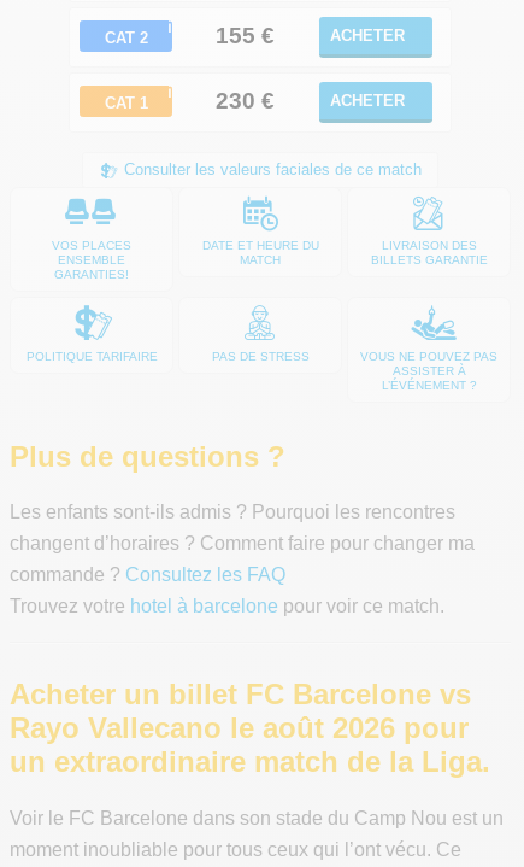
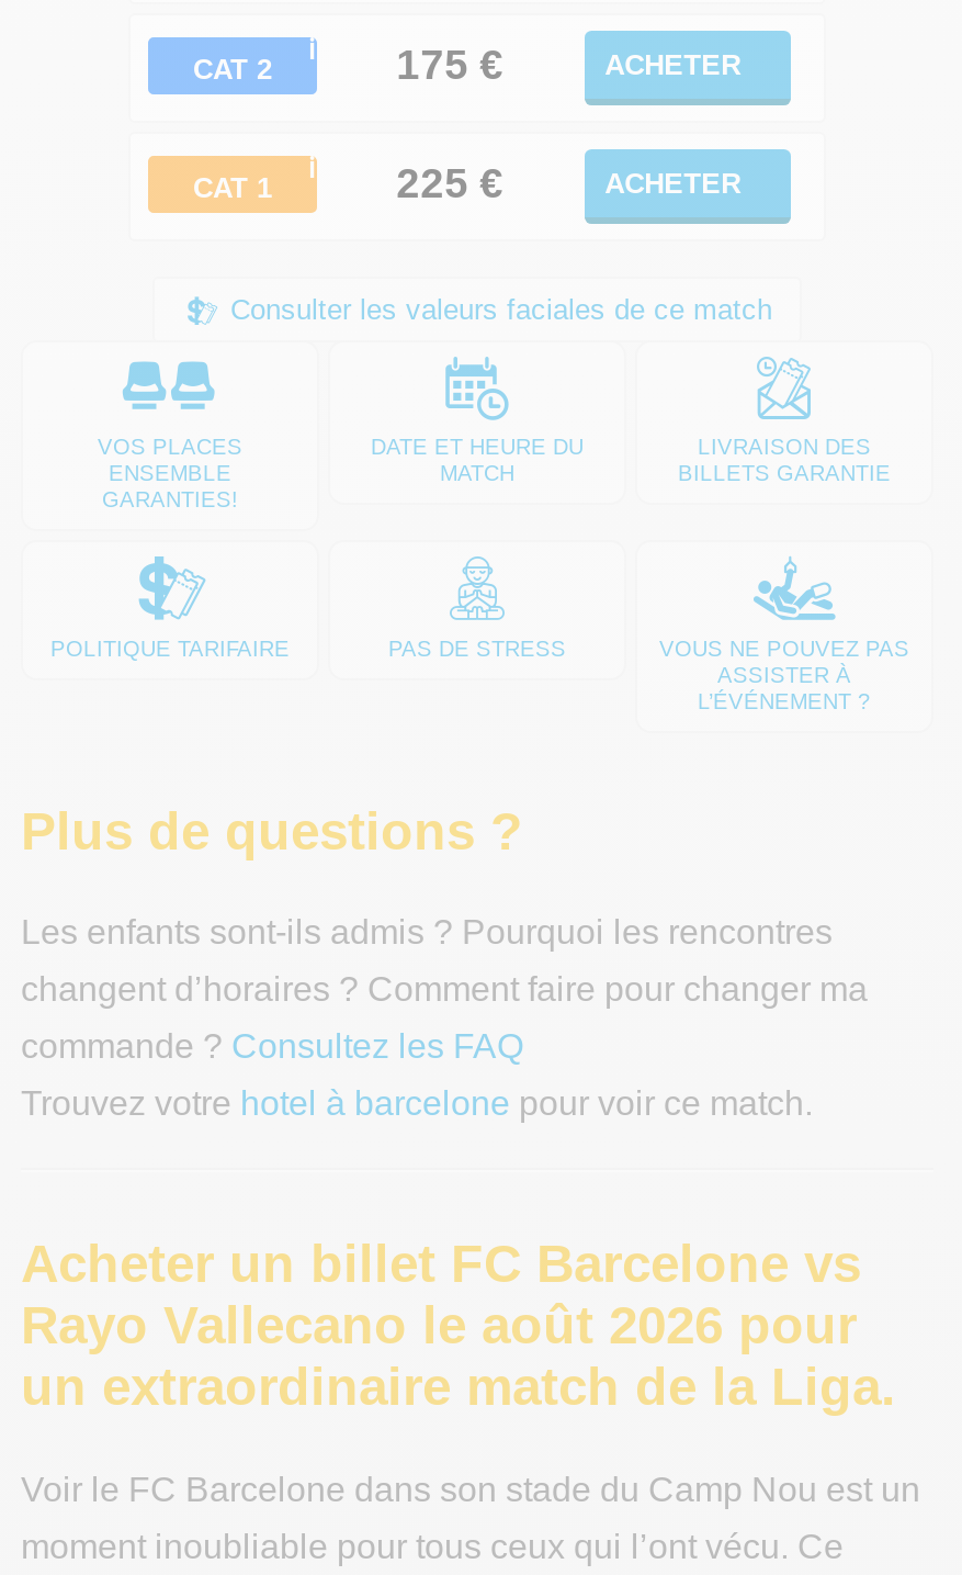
- 155 €
+ 175 €

- 230 €
+ 225 €
